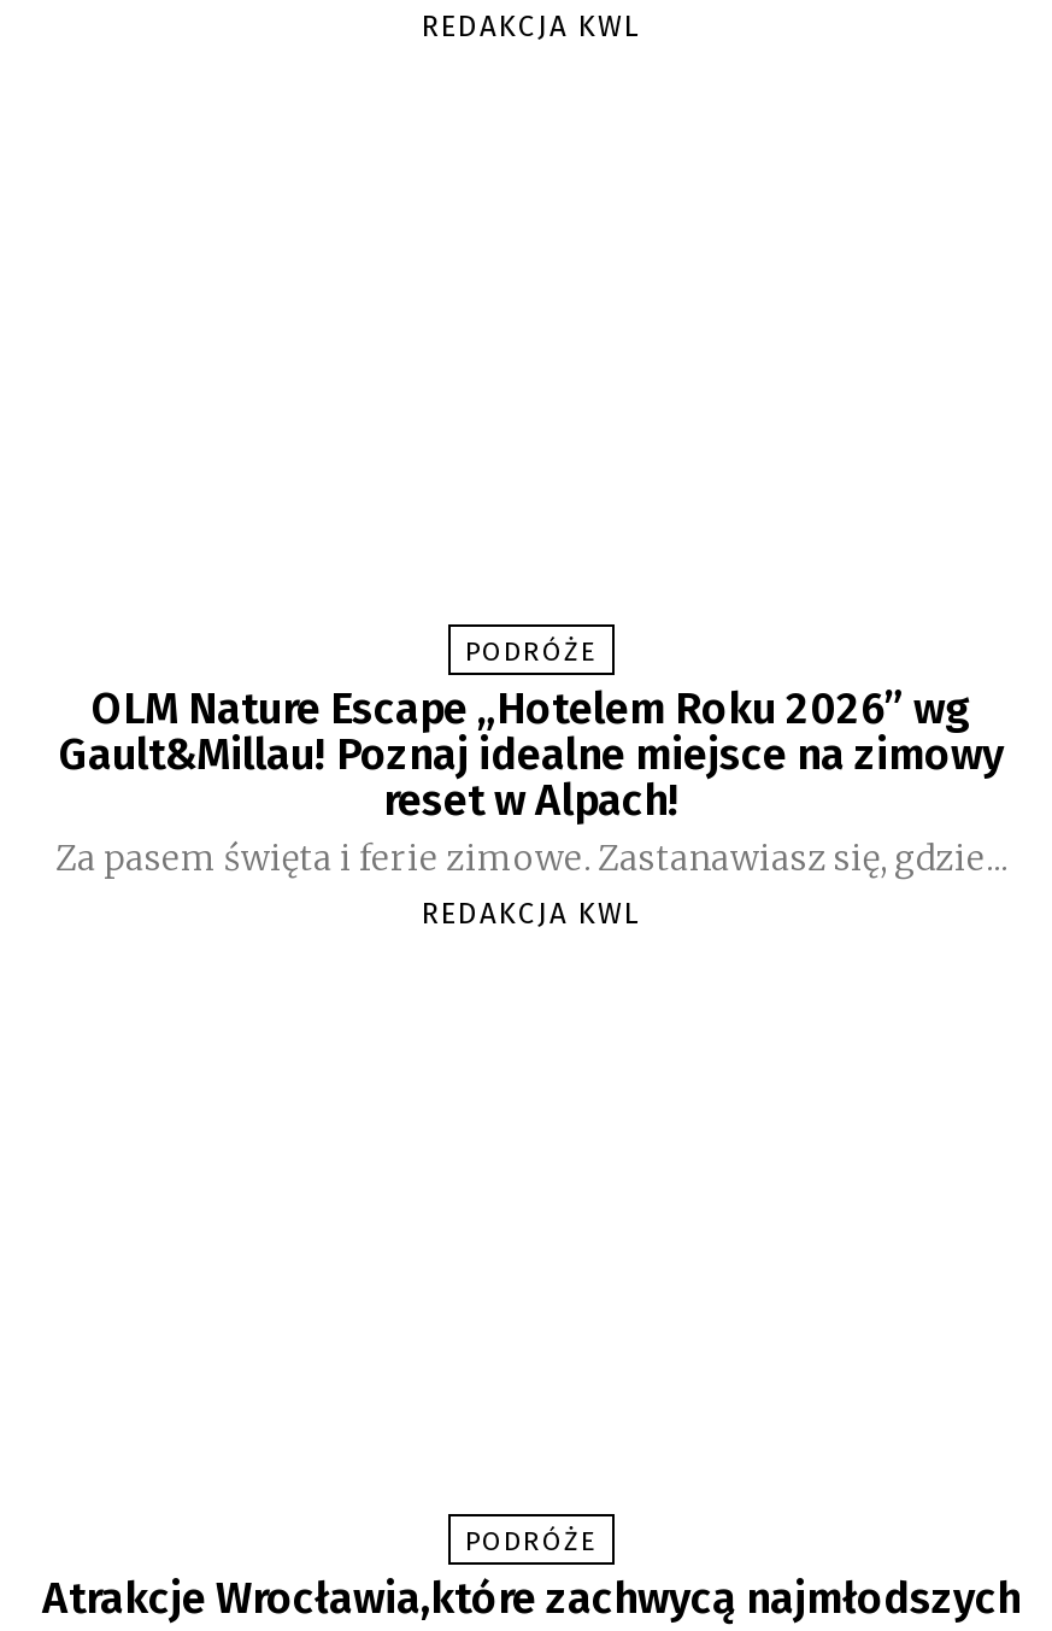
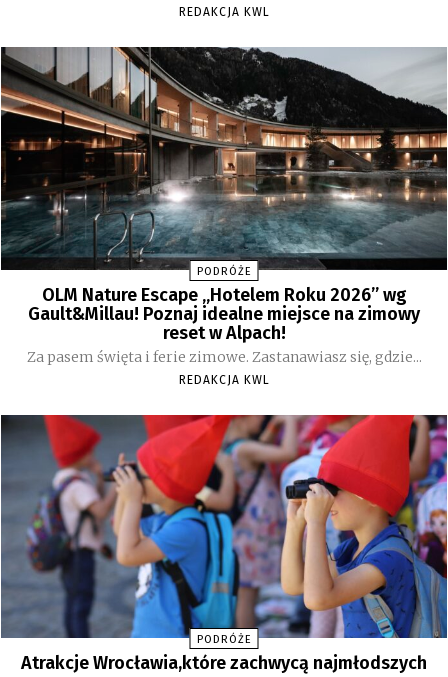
+ [image]

+ [image]
